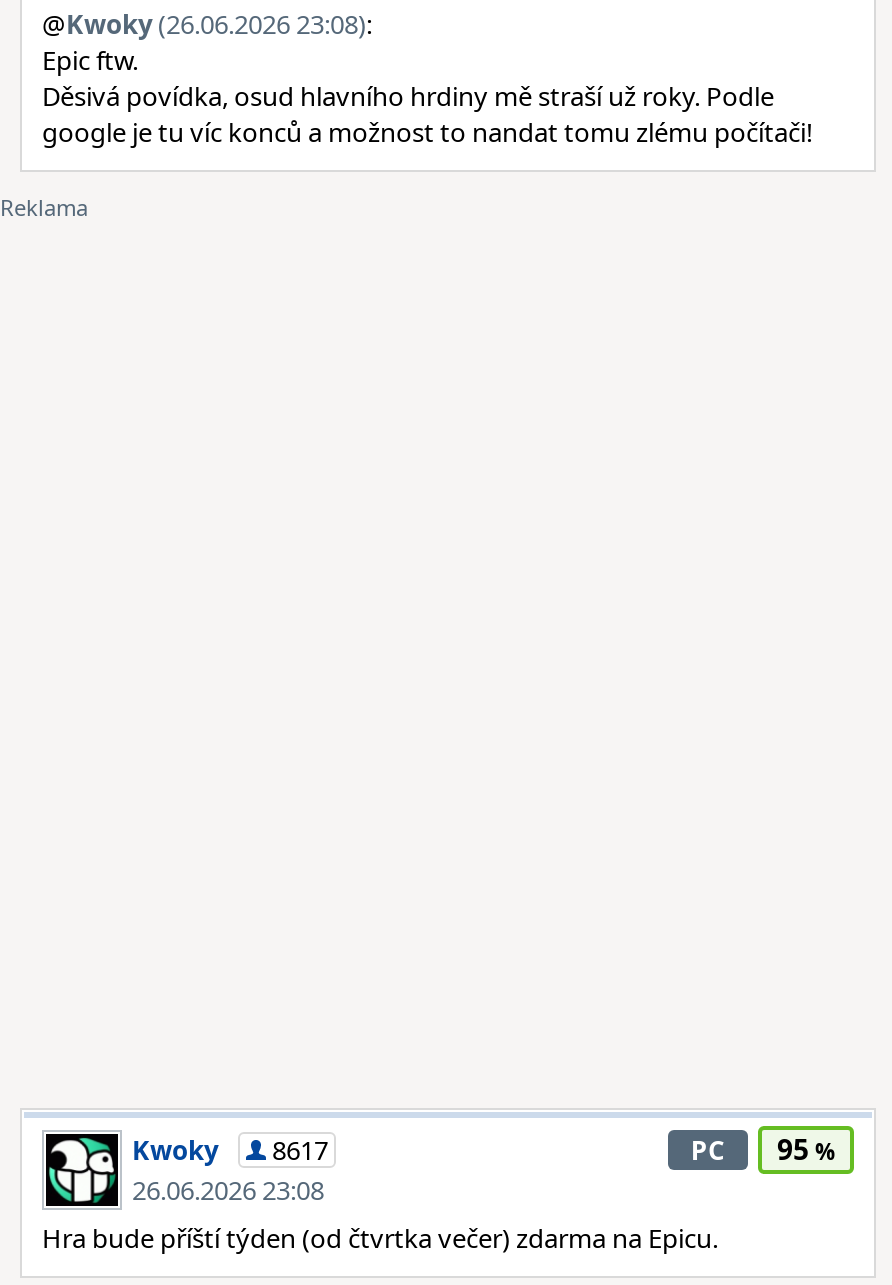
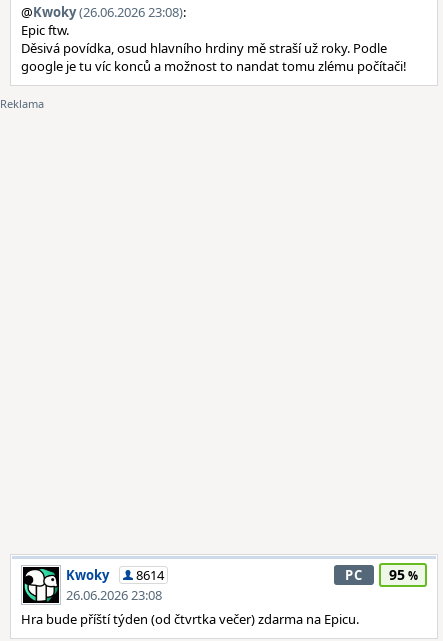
- Kwoky 8617
+ Kwoky 8614
